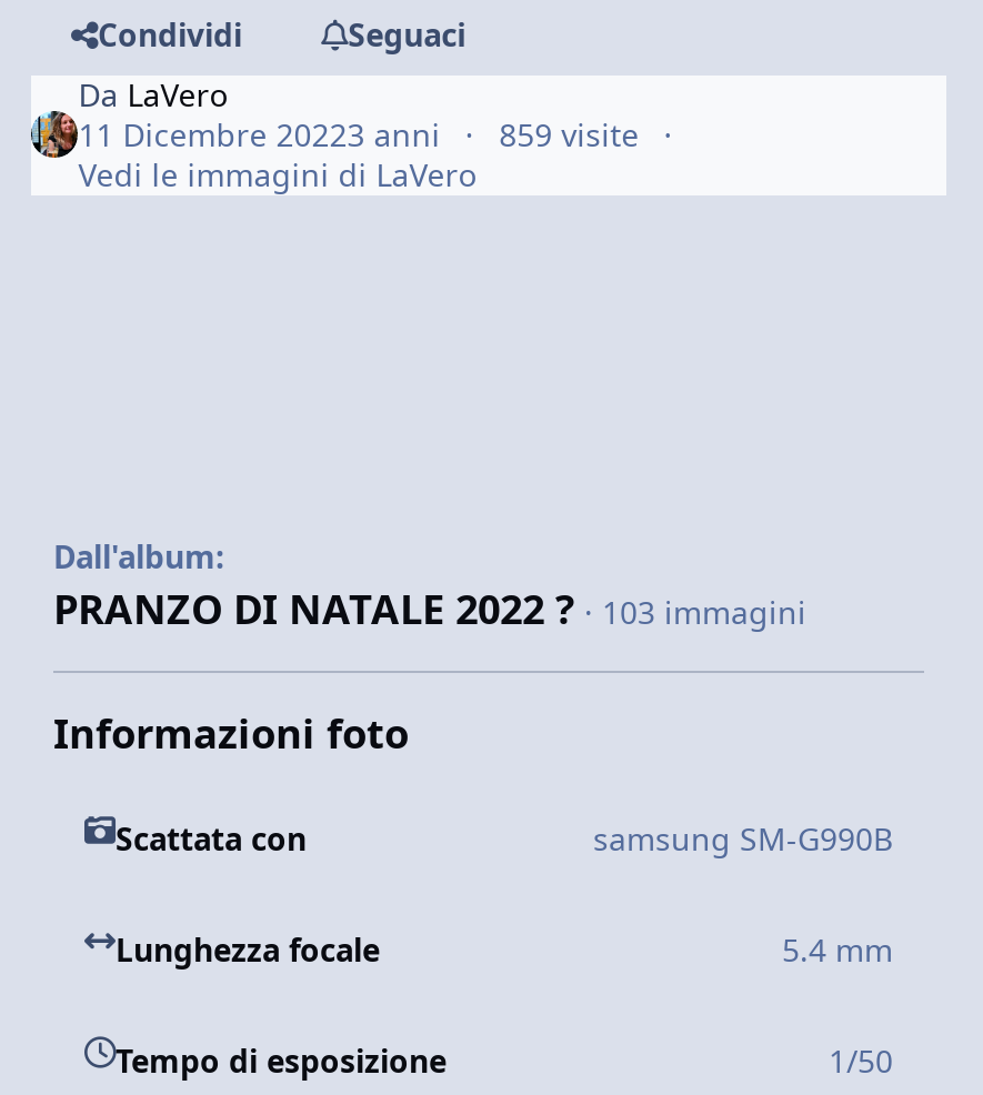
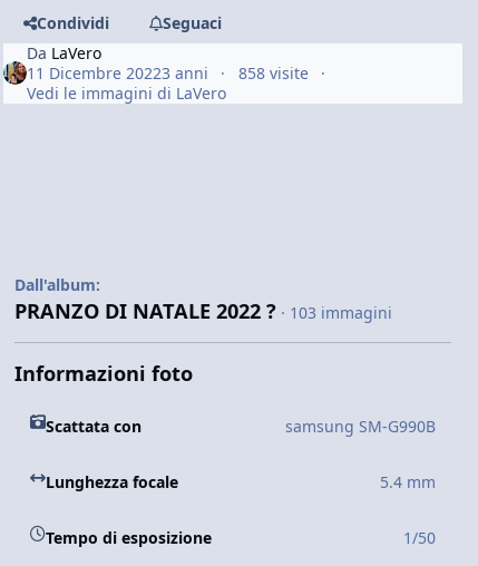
- 11 Dicembre 20223 anni 859 visite
+ 11 Dicembre 20223 anni 858 visite
